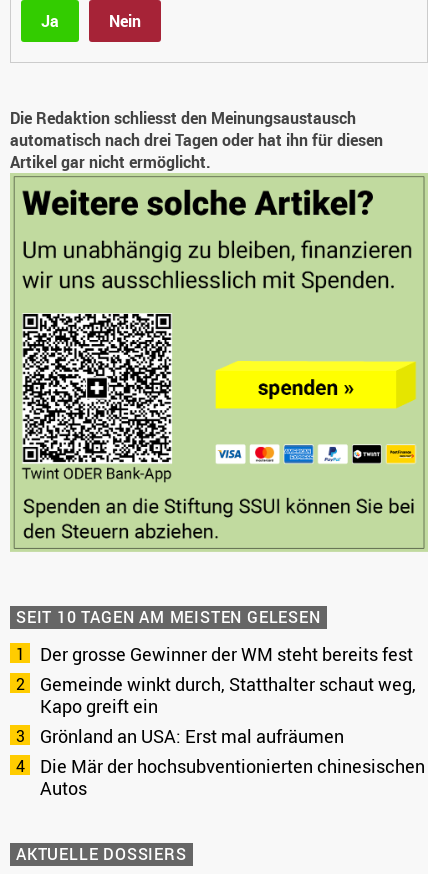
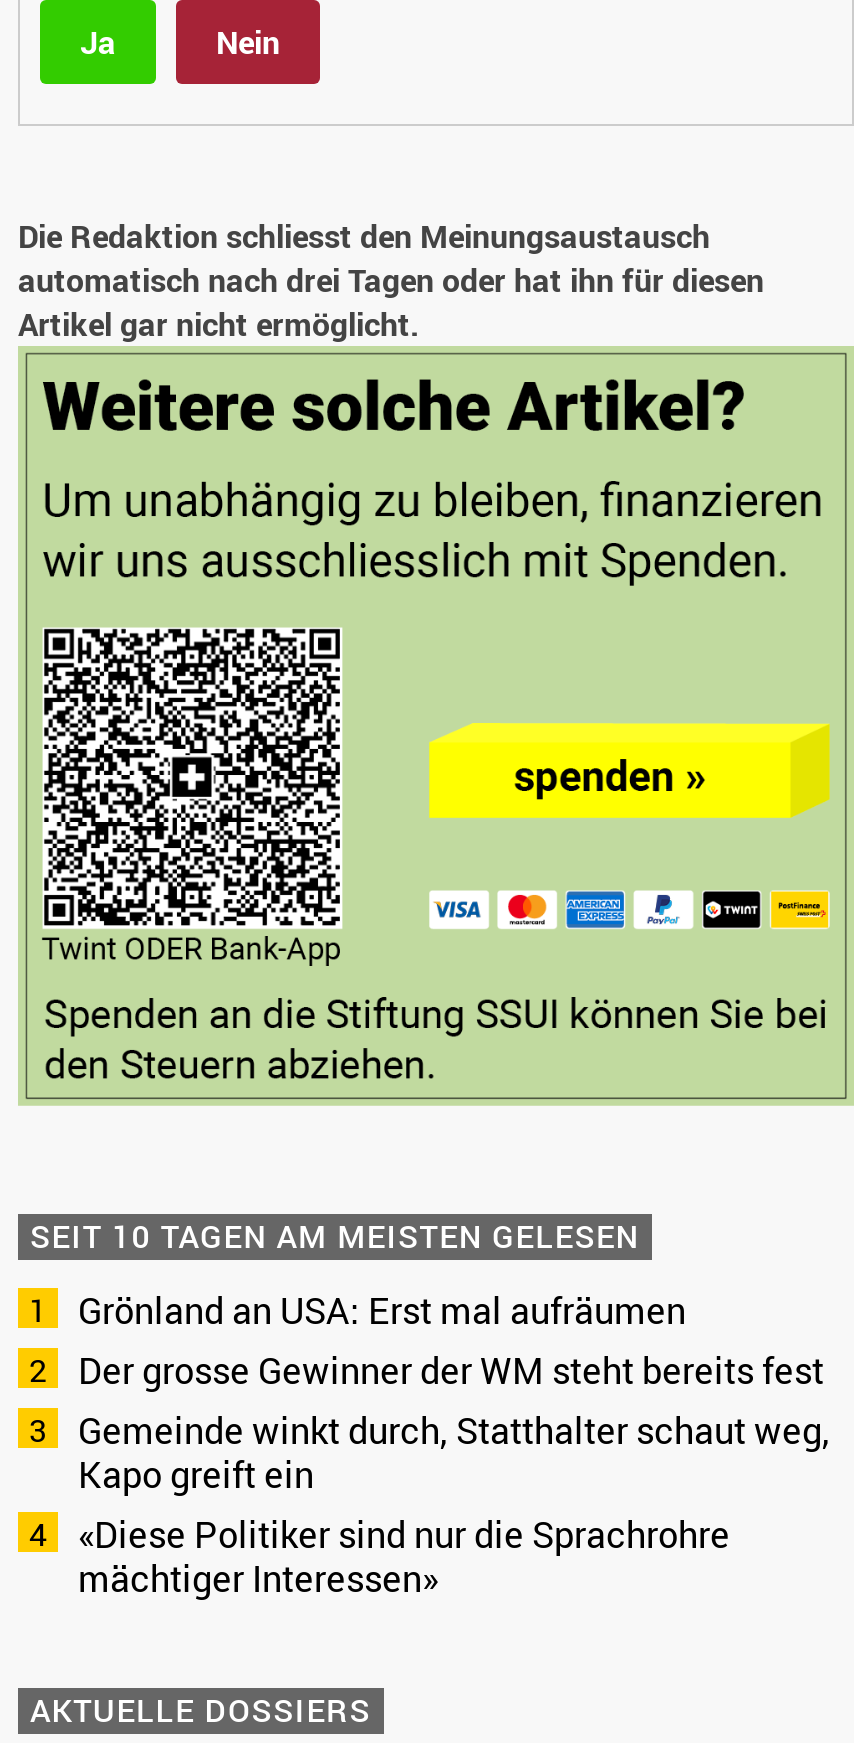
moved down: Der grosse Gewinner der WM steht bereits fest | Gemeinde winkt durch, Statthalter schaut weg, | Kapo greift ein

moved up: Grönland an USA: Erst mal aufräumen

- Die Mär der hochsubventionierten chinesischen
- Autos
+ «Diese Politiker sind nur die Sprachrohre
+ mächtiger Interessen»
